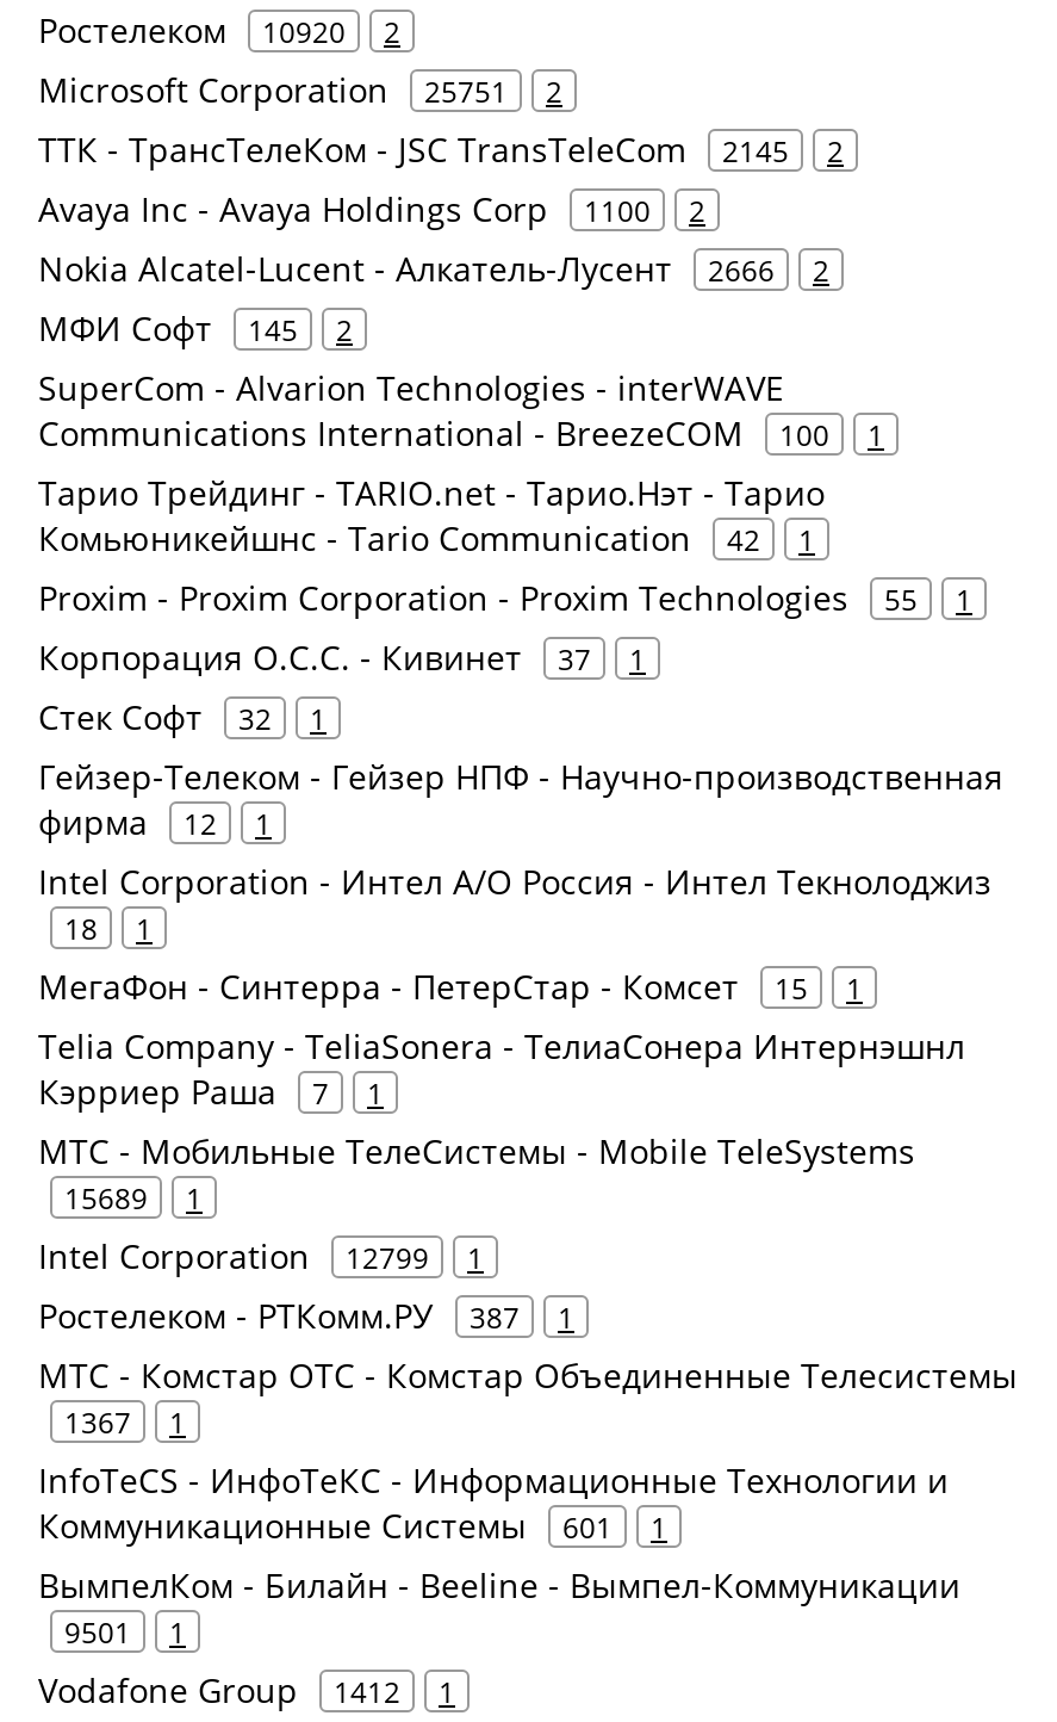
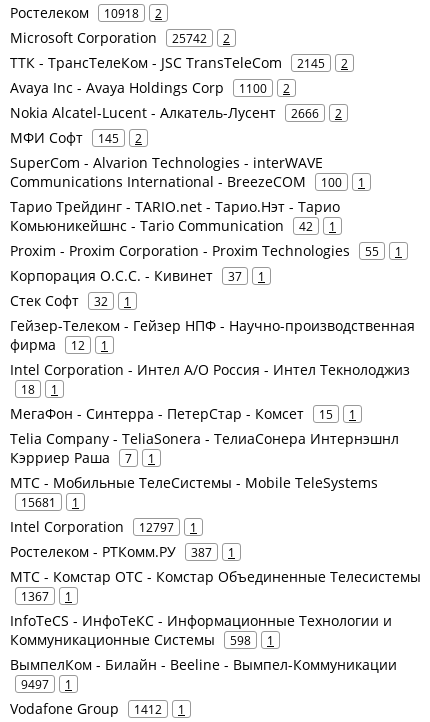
- Ростелеком 10920 2
+ Ростелеком 10918 2

- Microsoft Corporation 25751 2
+ Microsoft Corporation 25742 2

- 15689 1
+ 15681 1

- Intel Corporation 12799 1
+ Intel Corporation 12797 1

- Коммуникационные Системы 601 1
+ Коммуникационные Системы 598 1

- 9501 1
+ 9497 1
